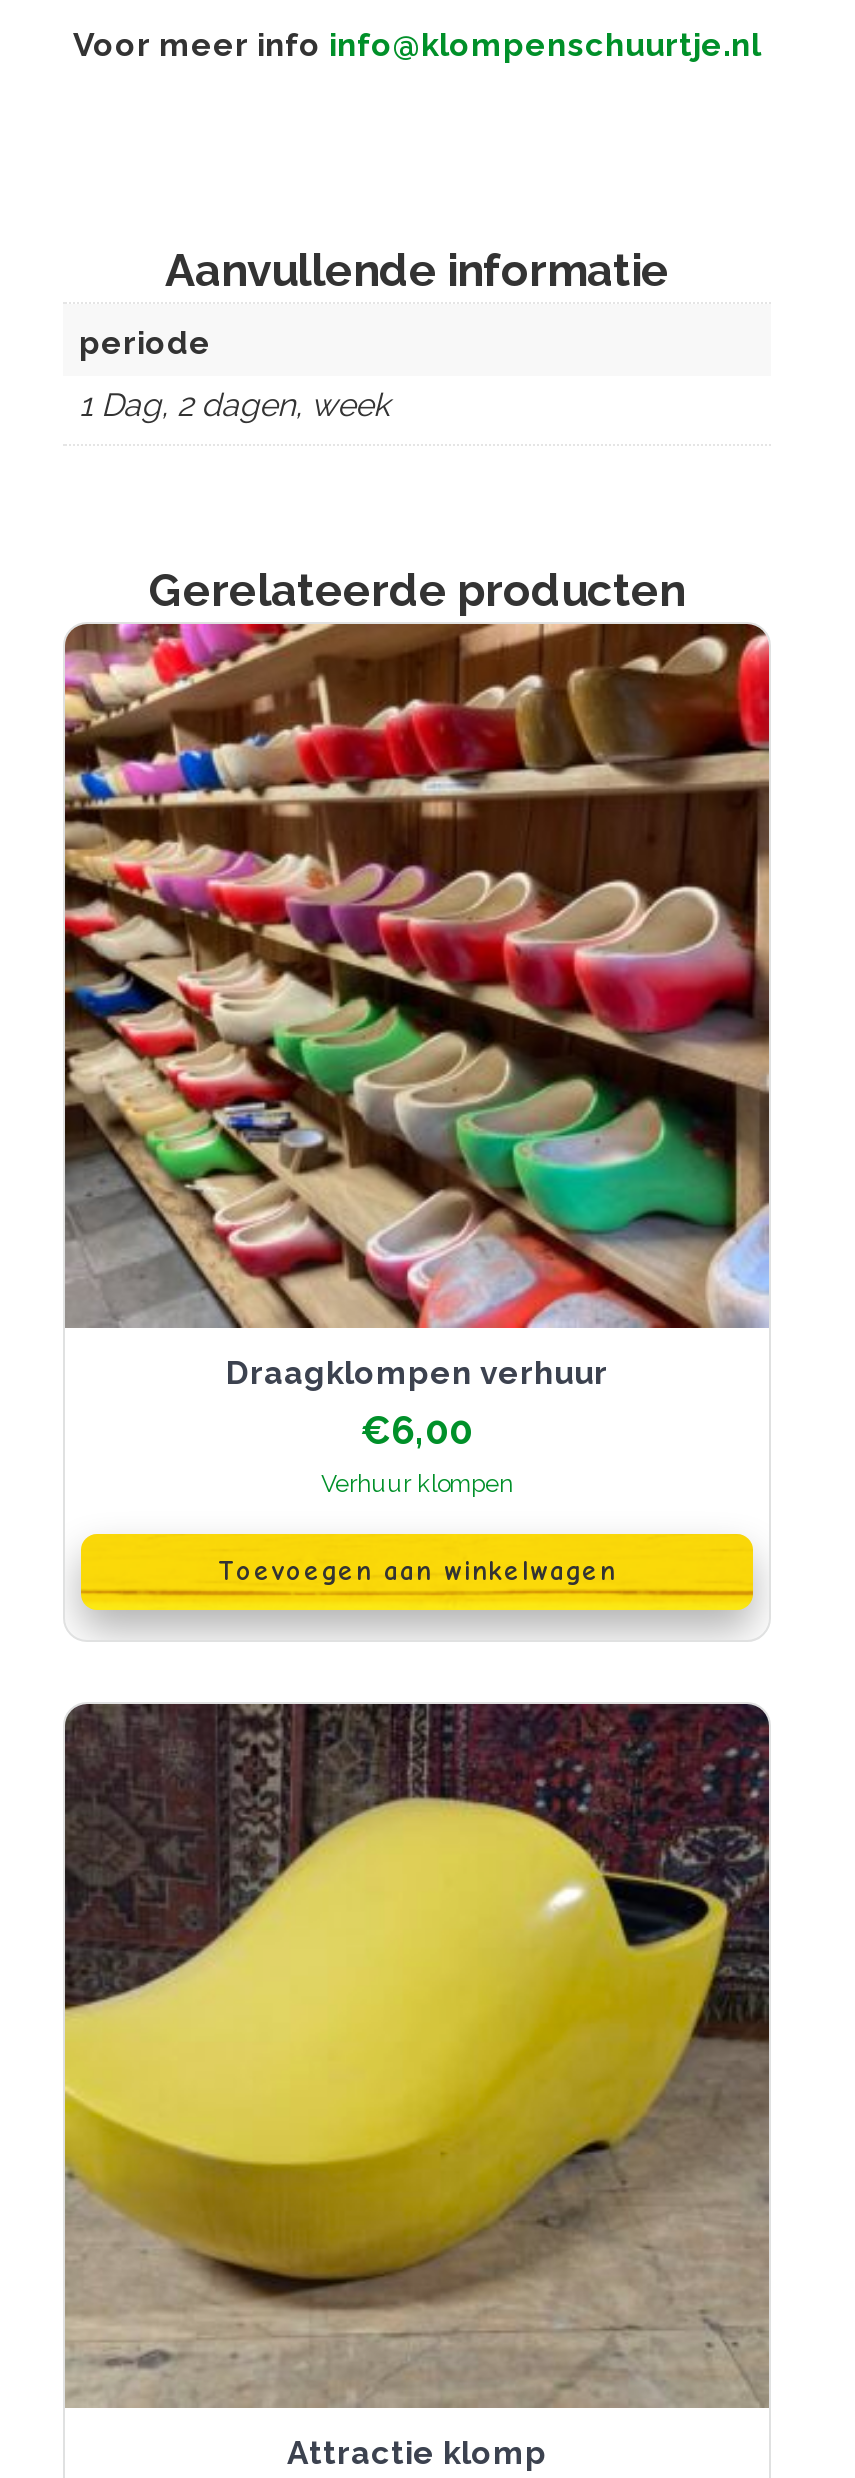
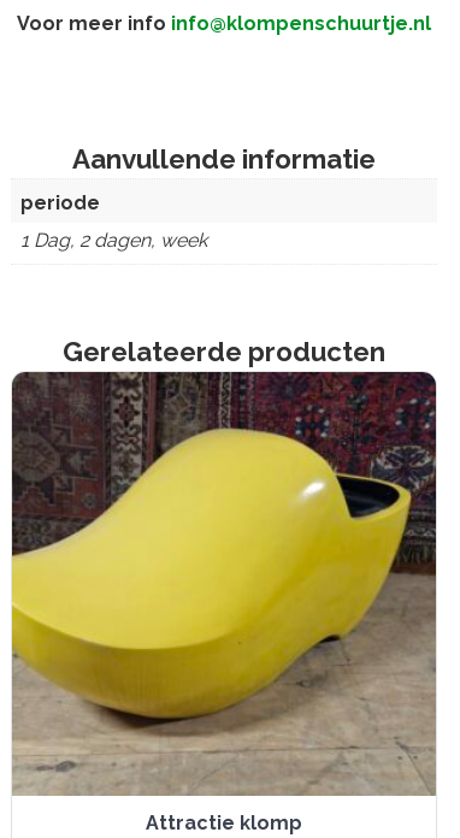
- [image]
- Draagklompen verhuur
- €6,00
- Verhuur klompen
- Toevoegen aan winkelwagen
